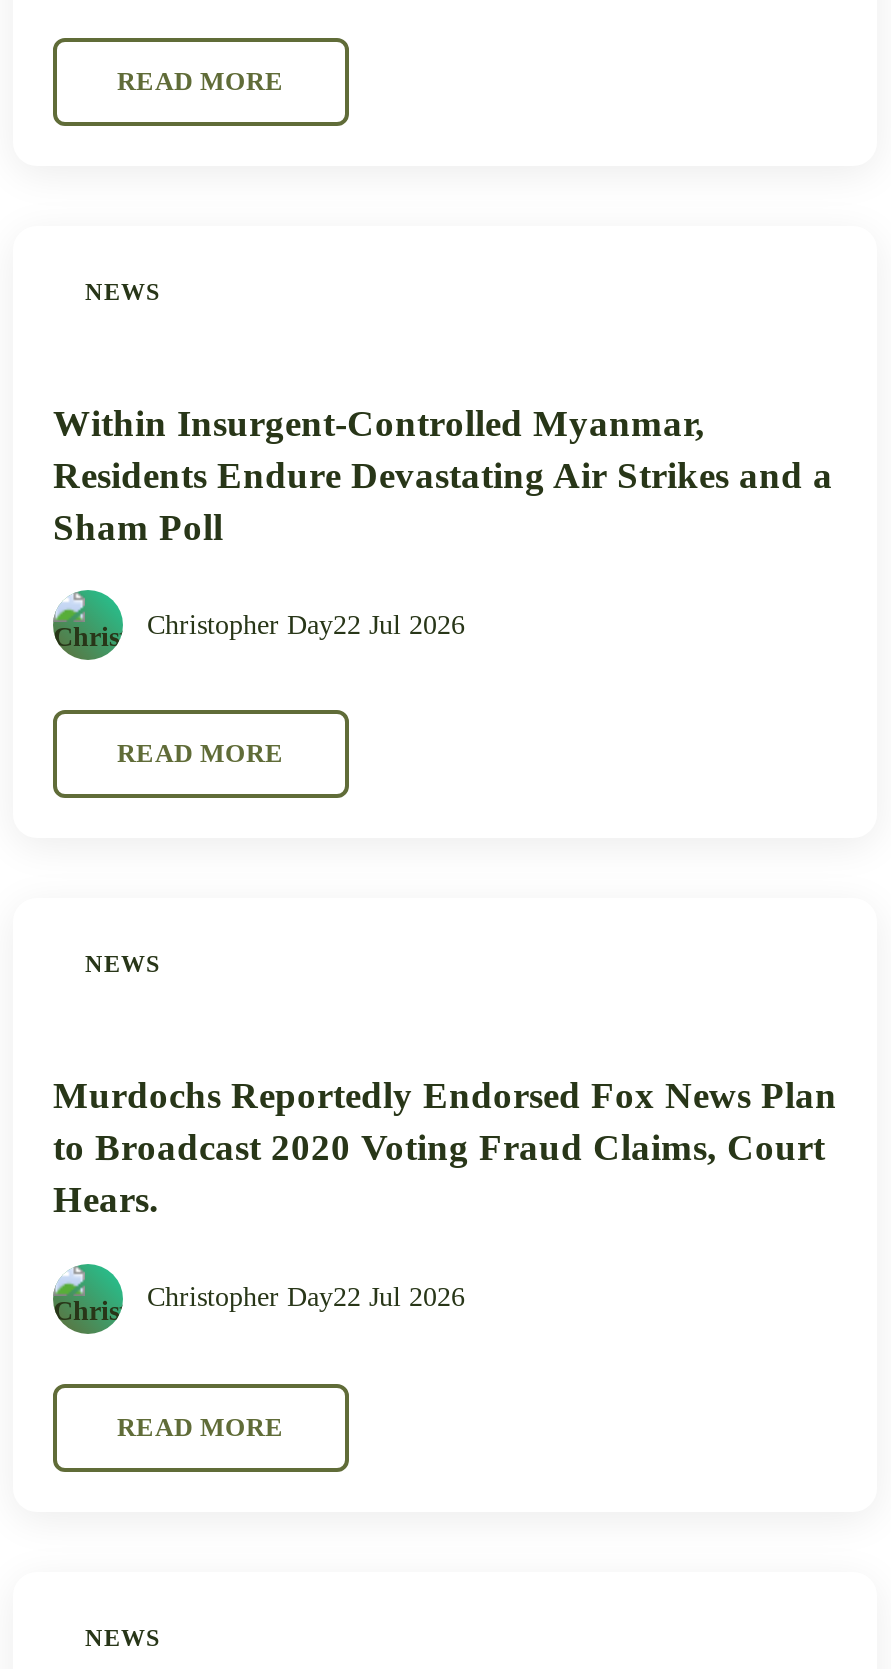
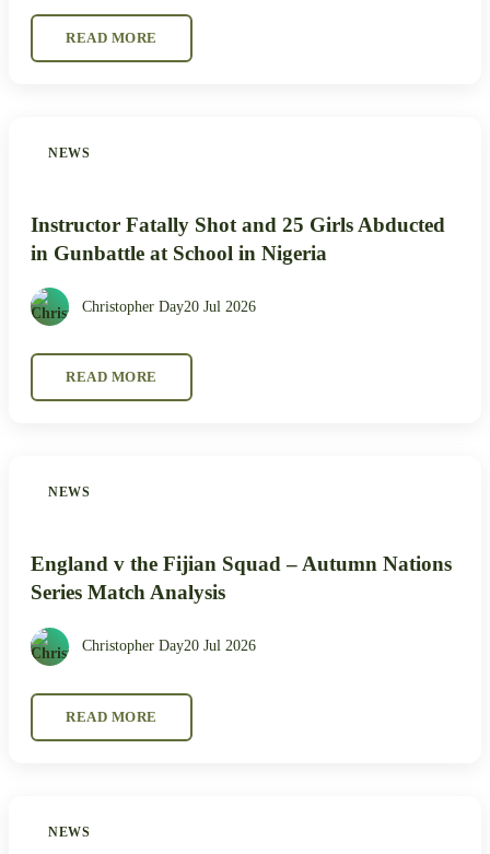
- Within Insurgent-Controlled Myanmar,
- Residents Endure Devastating Air Strikes and a
- Sham Poll
+ Instructor Fatally Shot and 25 Girls Abducted
+ in Gunbattle at School in Nigeria

- Christopher Day22 Jul 2026
+ Christopher Day20 Jul 2026

- Murdochs Reportedly Endorsed Fox News Plan
- to Broadcast 2020 Voting Fraud Claims, Court
- Hears.
+ England v the Fijian Squad – Autumn Nations
+ Series Match Analysis

- Christopher Day22 Jul 2026
+ Christopher Day20 Jul 2026
